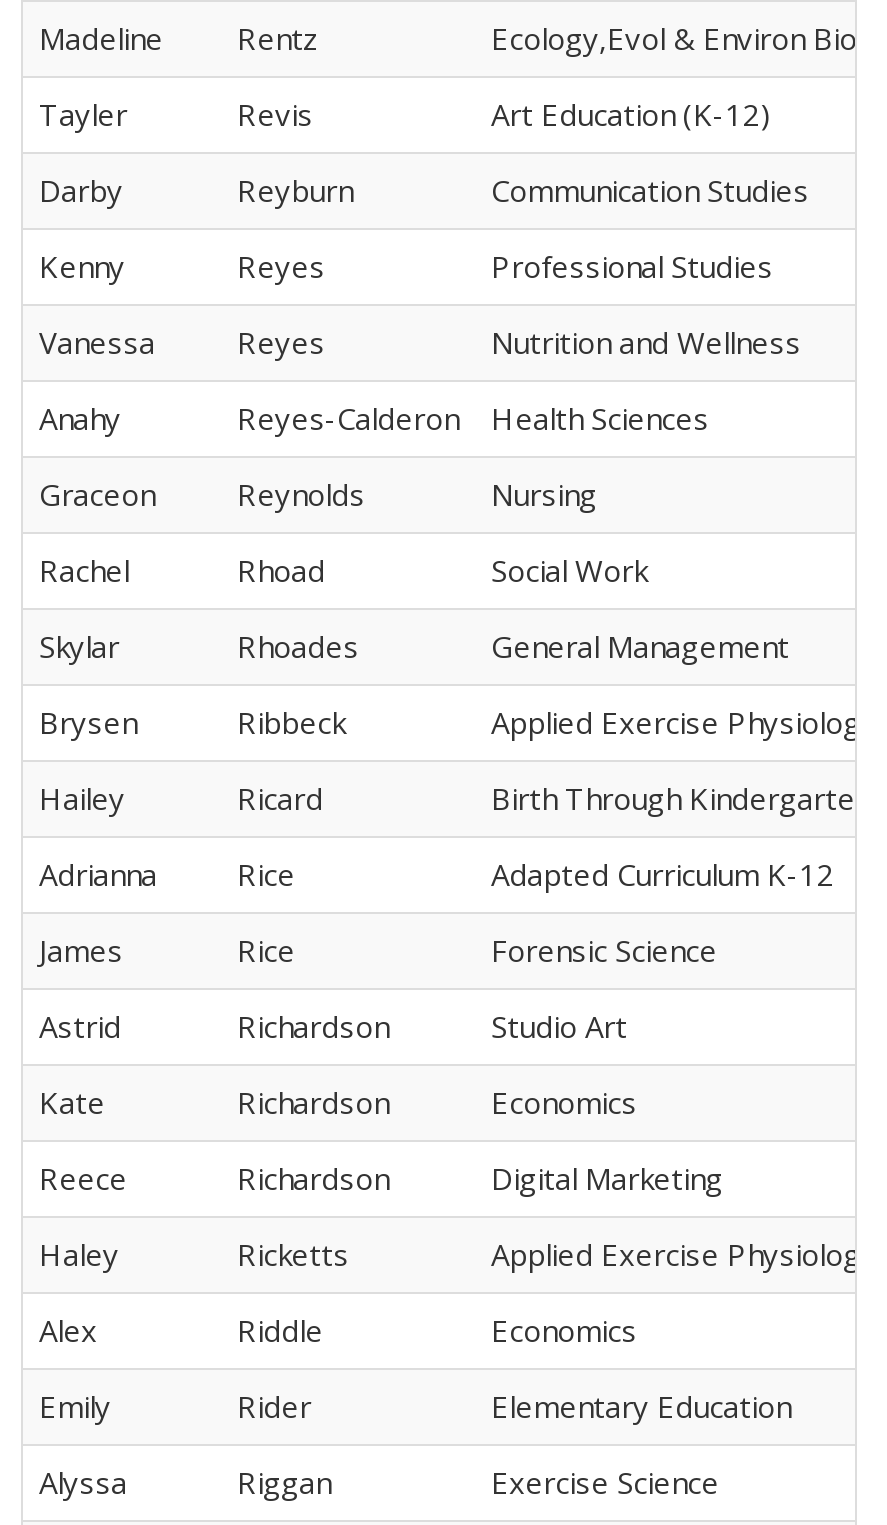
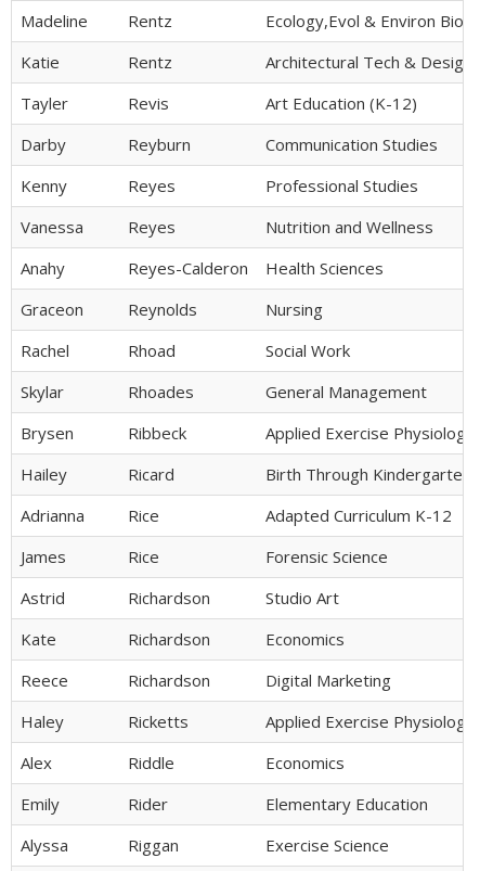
+ Katie
+ Rentz
+ Architectural Tech & Design
